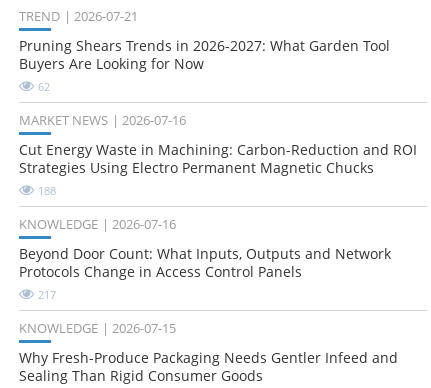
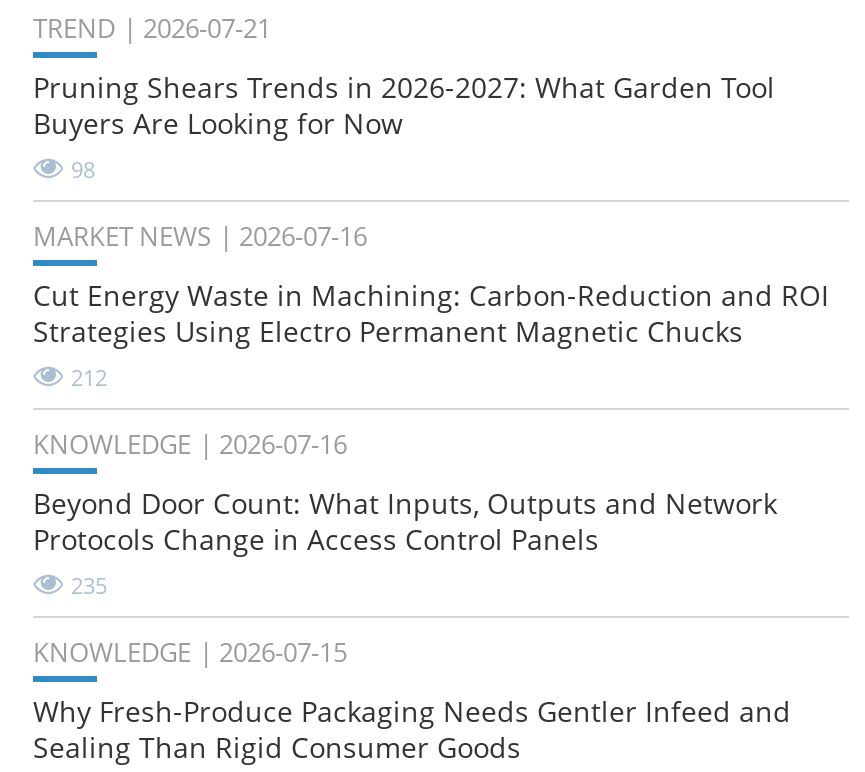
- 62
+ 98

- 188
+ 212

- 217
+ 235
